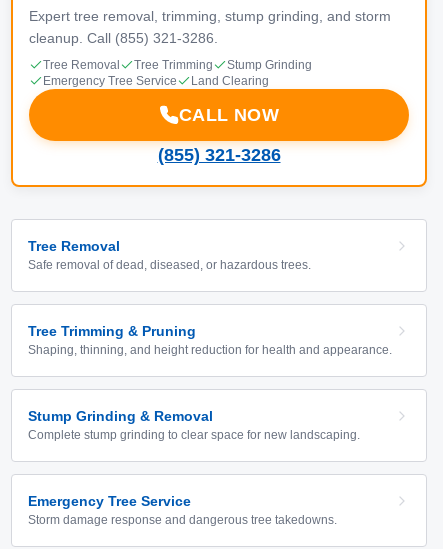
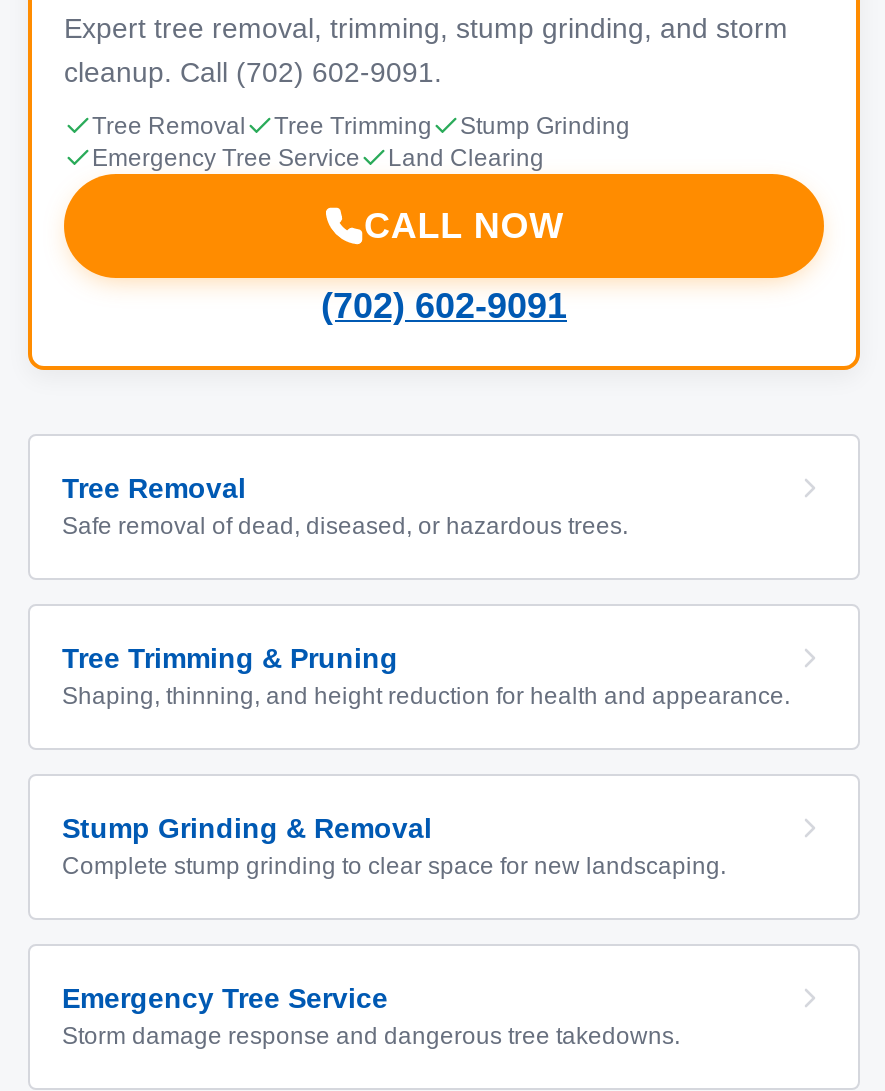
- cleanup. Call (855) 321-3286.
+ cleanup. Call (702) 602-9091.

- (855) 321-3286
+ (702) 602-9091
